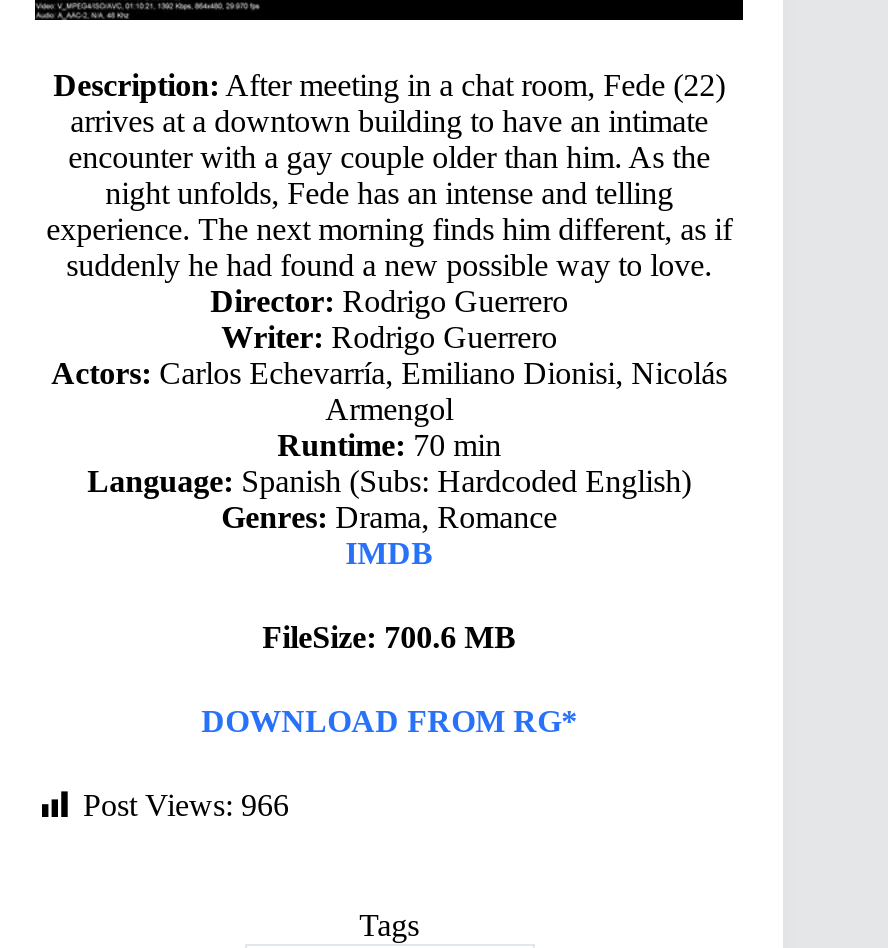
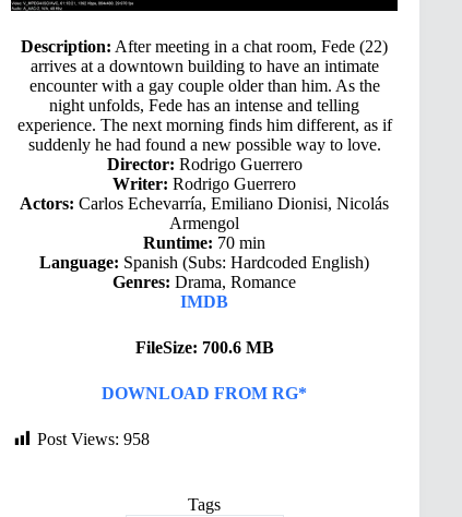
- Post Views: 966
+ Post Views: 958
